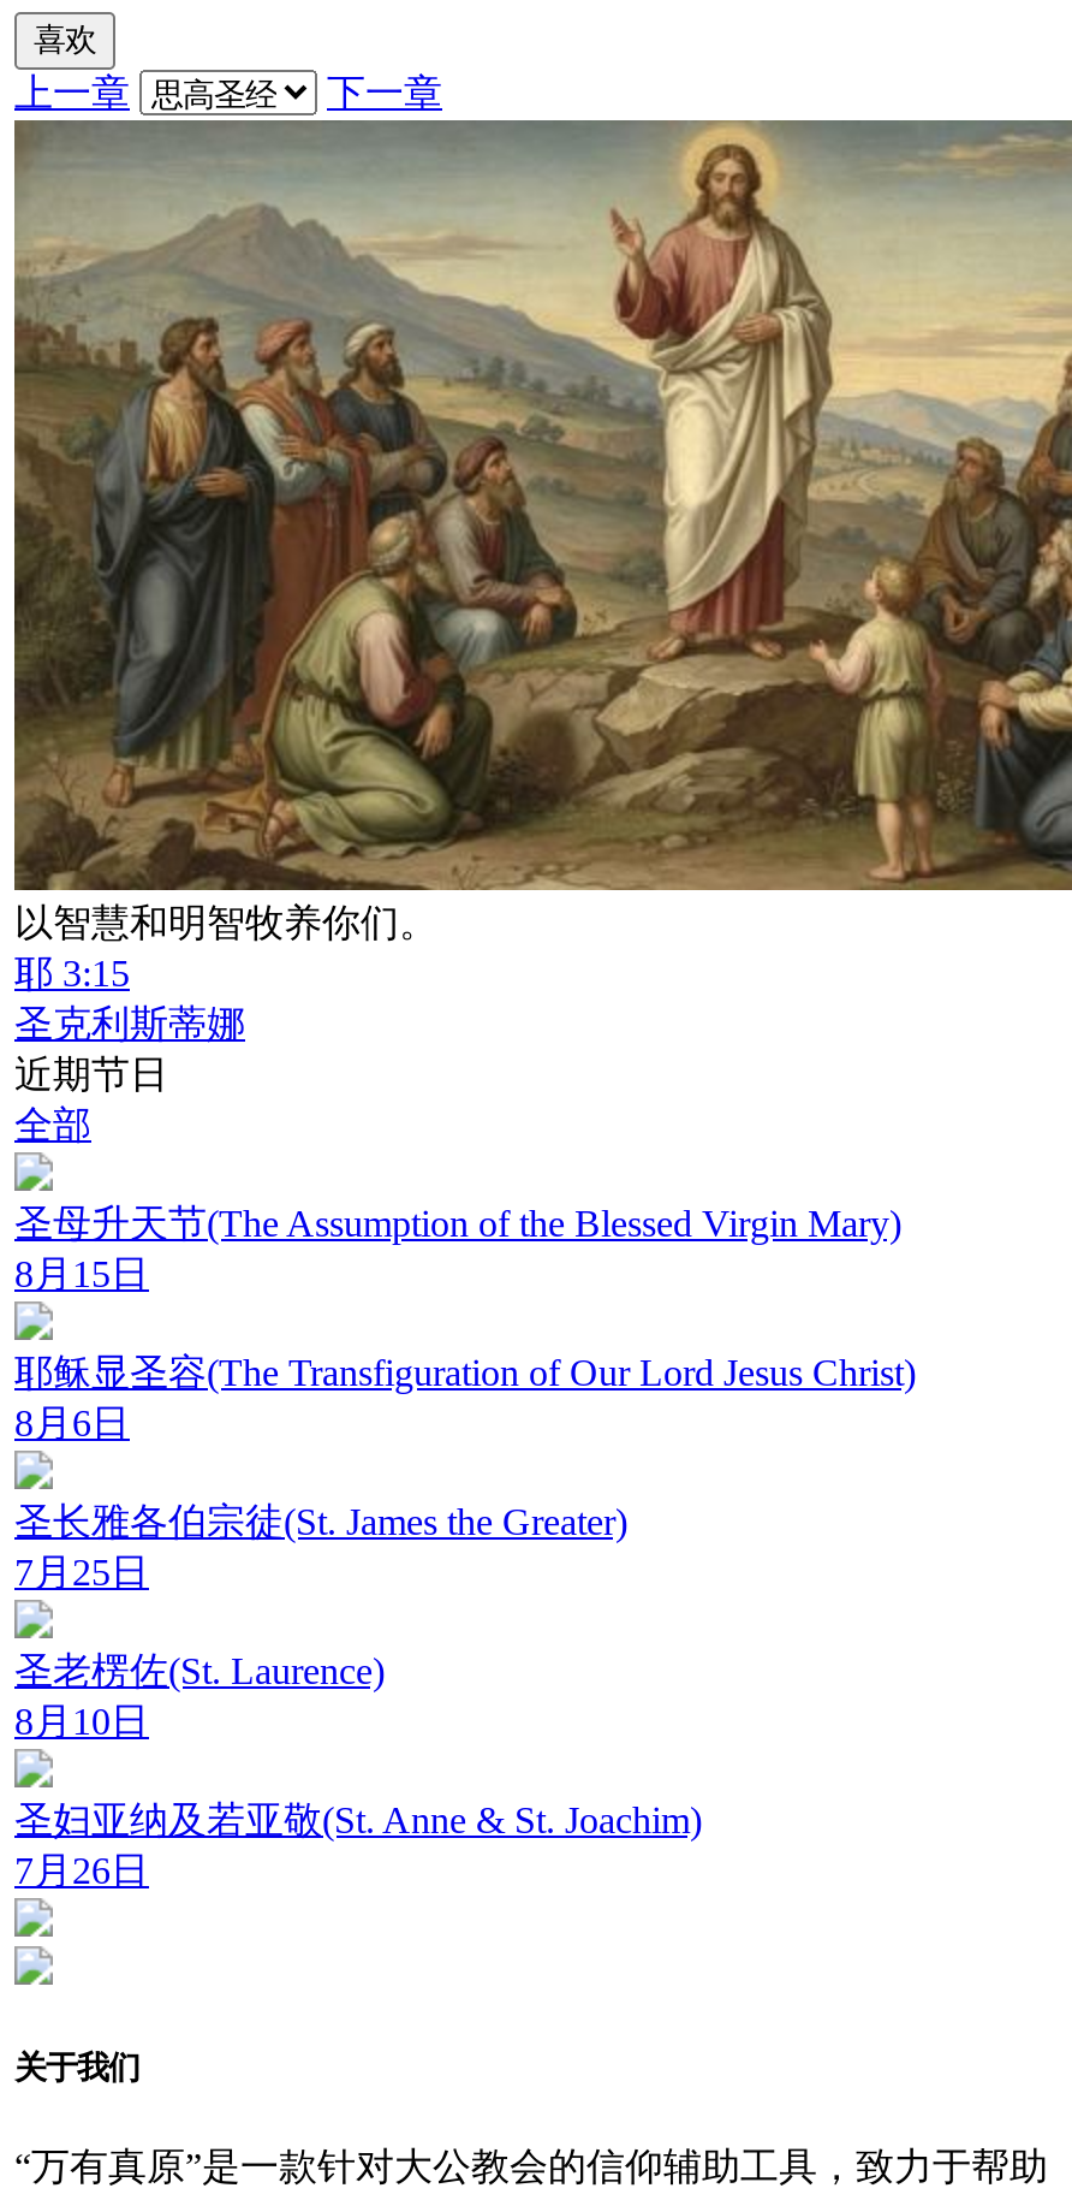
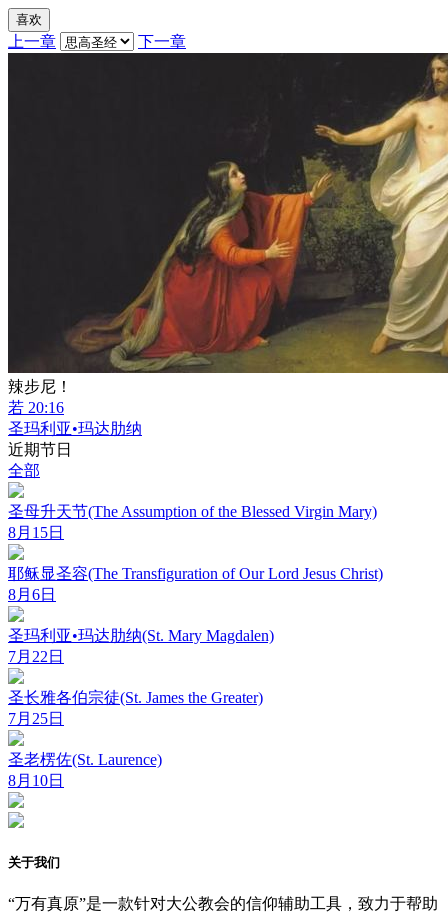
- [image]
- 以智慧和明智牧养你们。
- 耶 3:15
- 圣克利斯蒂娜
+ [image]
+ 辣步尼！
+ 若 20:16
+ 圣玛利亚•玛达肋纳

+ 圣玛利亚•玛达肋纳(St. Mary Magdalen)
+ 7月22日

moved down: 圣长雅各伯宗徒(St. James the Greater) | 7月25日 | 圣老楞佐(St. Laurence) | 8月10日

- 圣妇亚纳及若亚敬(St. Anne & St. Joachim)
- 7月26日
